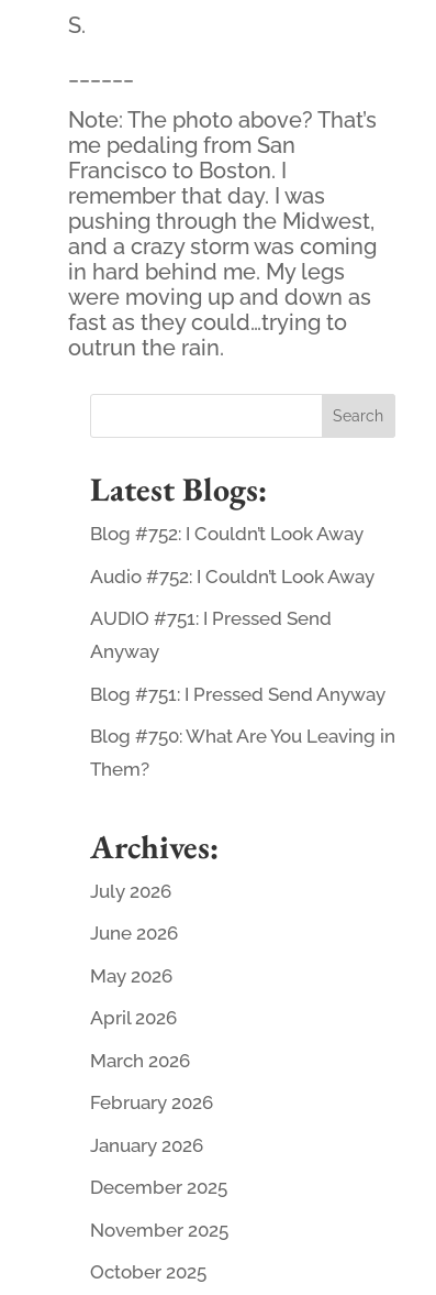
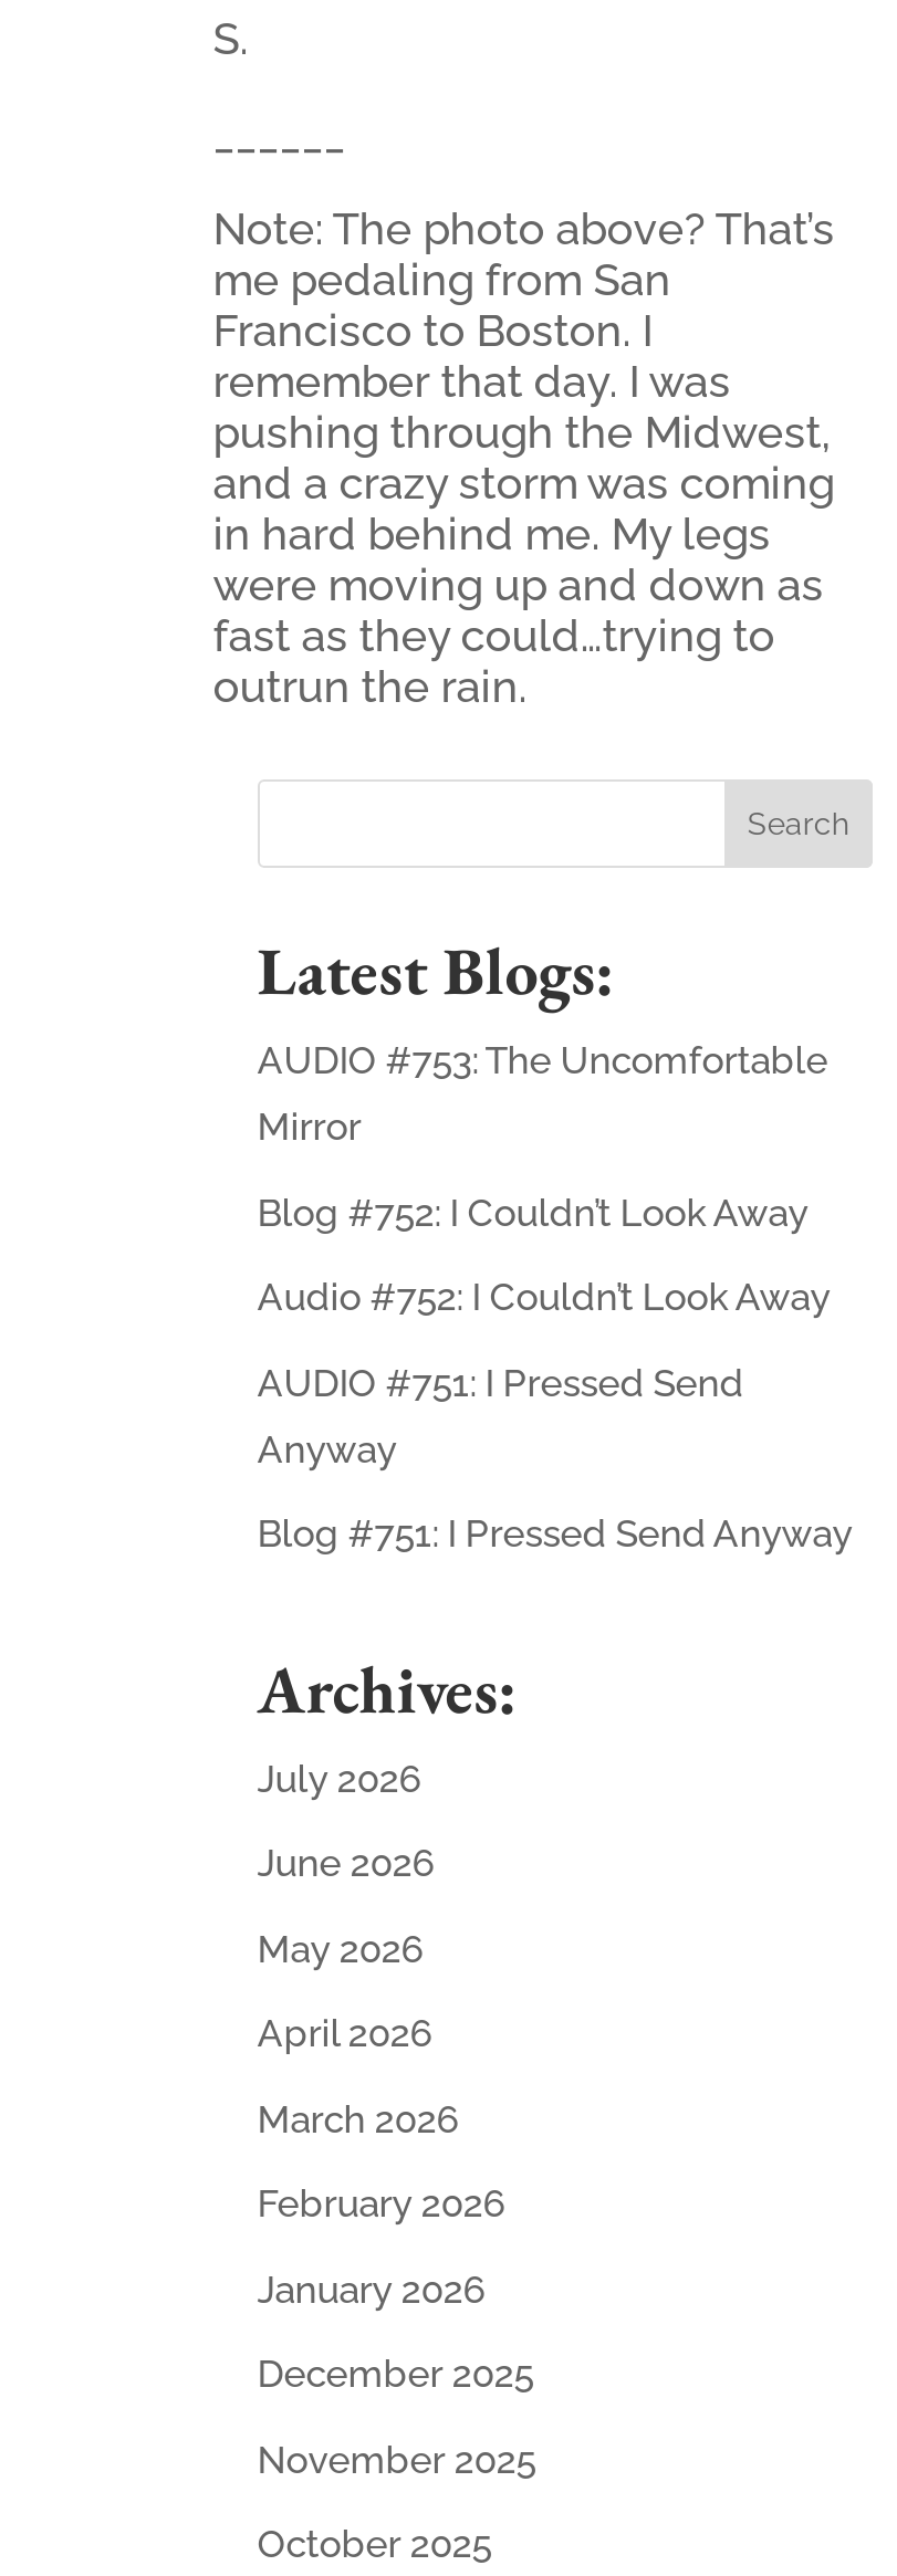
+ AUDIO #753: The Uncomfortable
+ Mirror

moved down: Blog #752: I Couldn’t Look Away | Audio #752: I Couldn’t Look Away | AUDIO #751: I Pressed Send | Anyway | Blog #751: I Pressed Send Anyway

- Blog #750: What Are You Leaving in
- Them?
